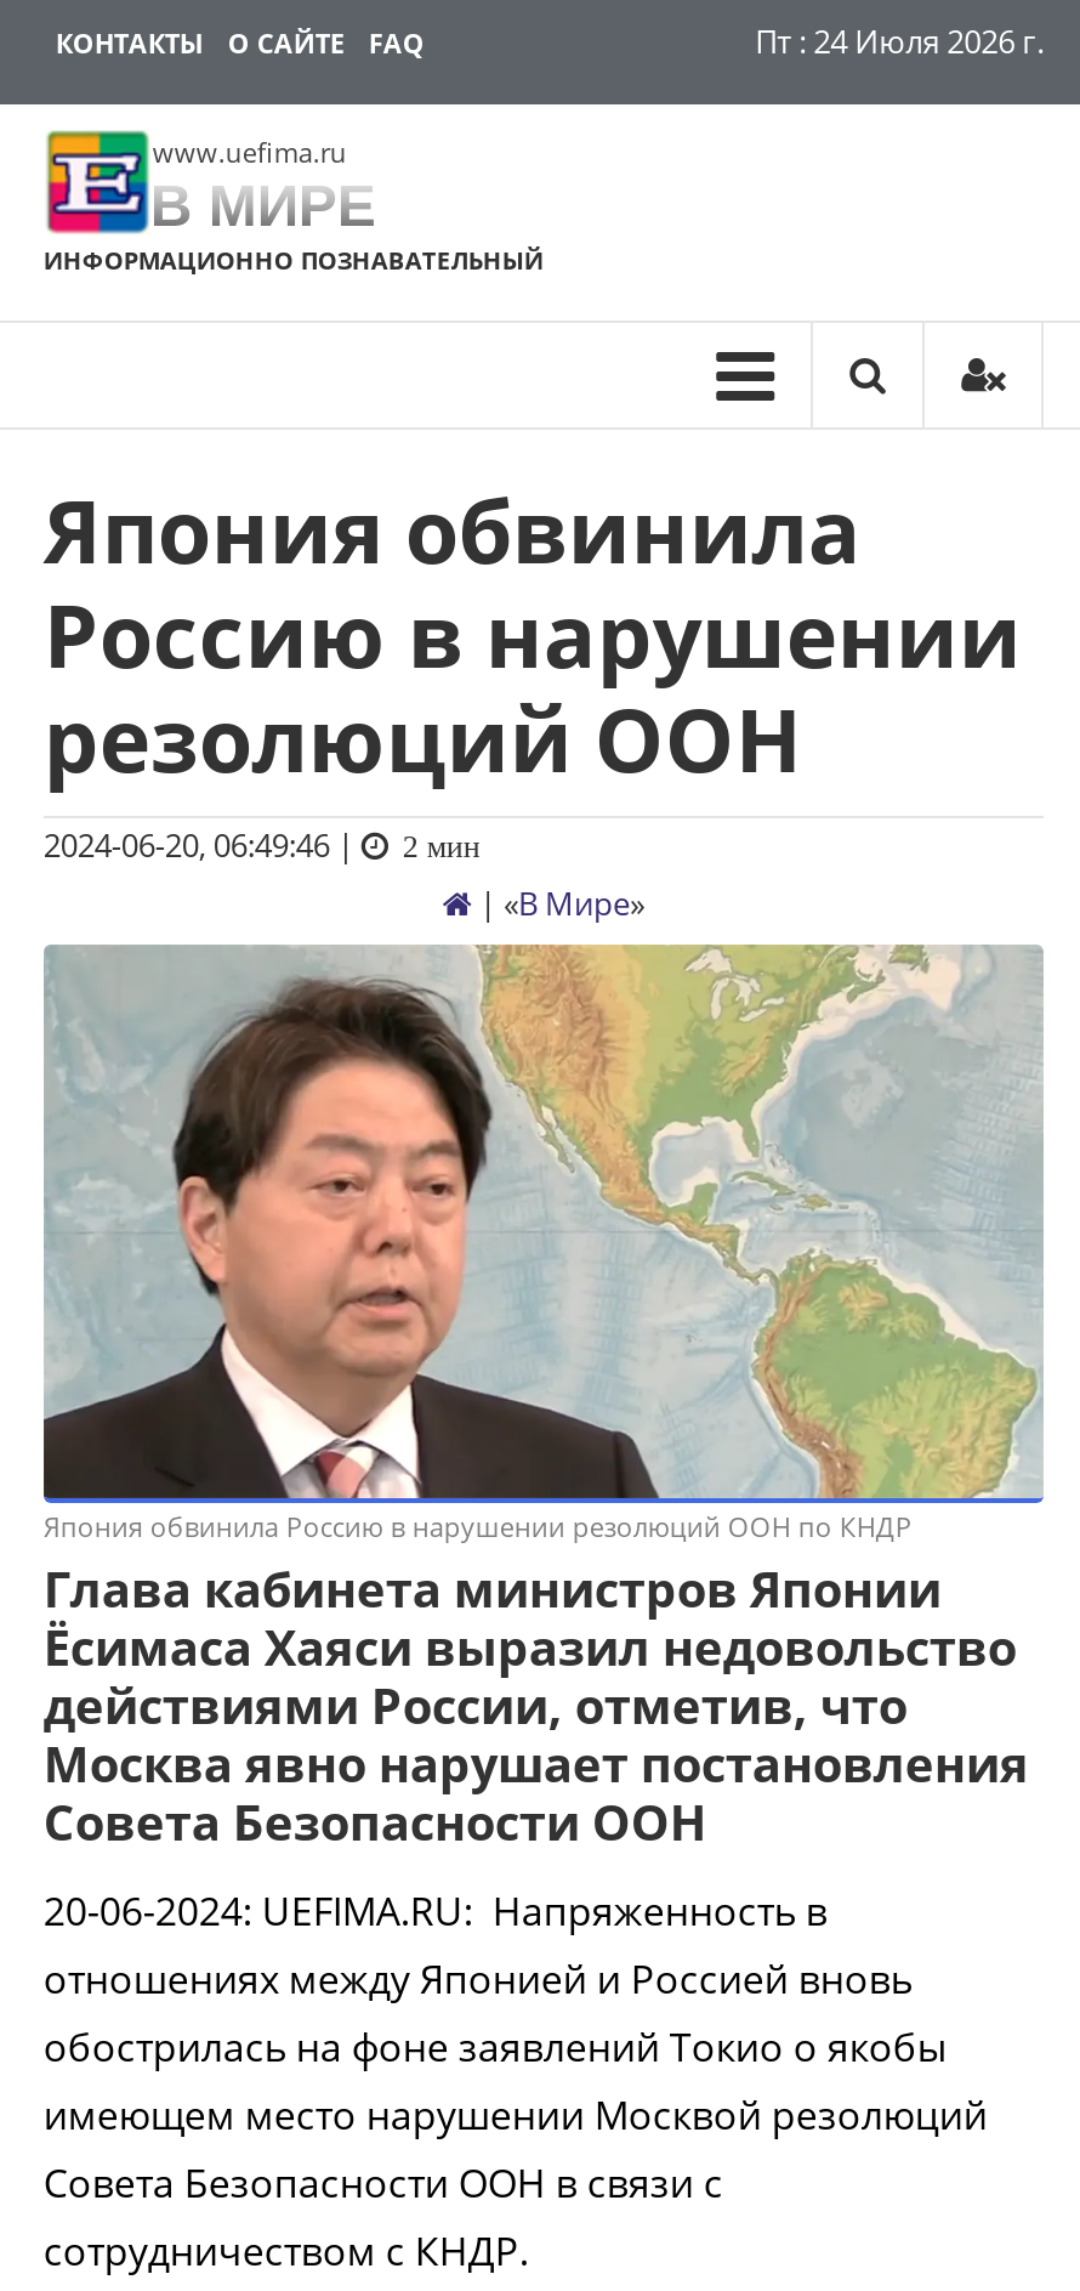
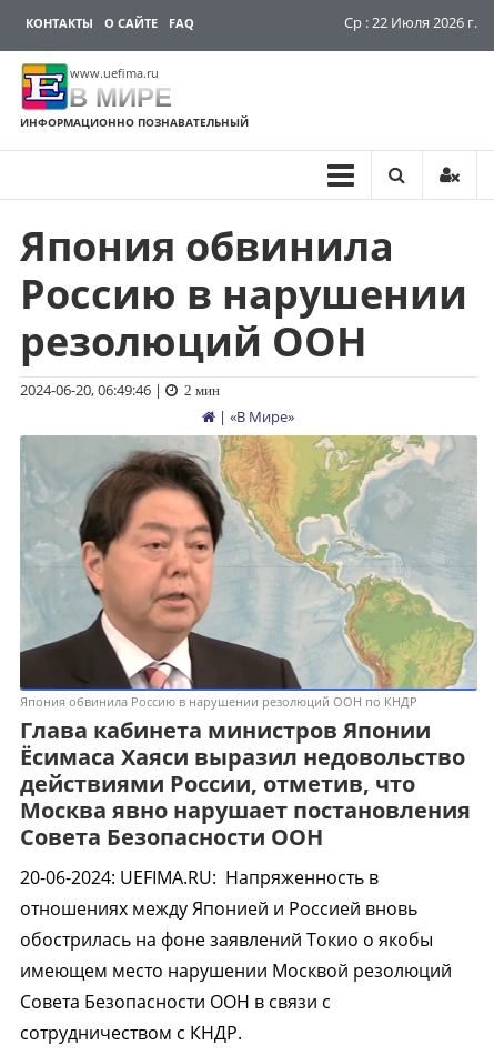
- Пт : 24 Июля 2026 г.
+ Ср : 22 Июля 2026 г.
